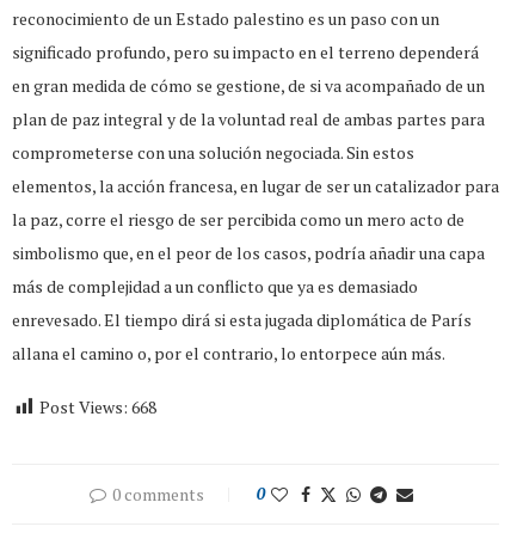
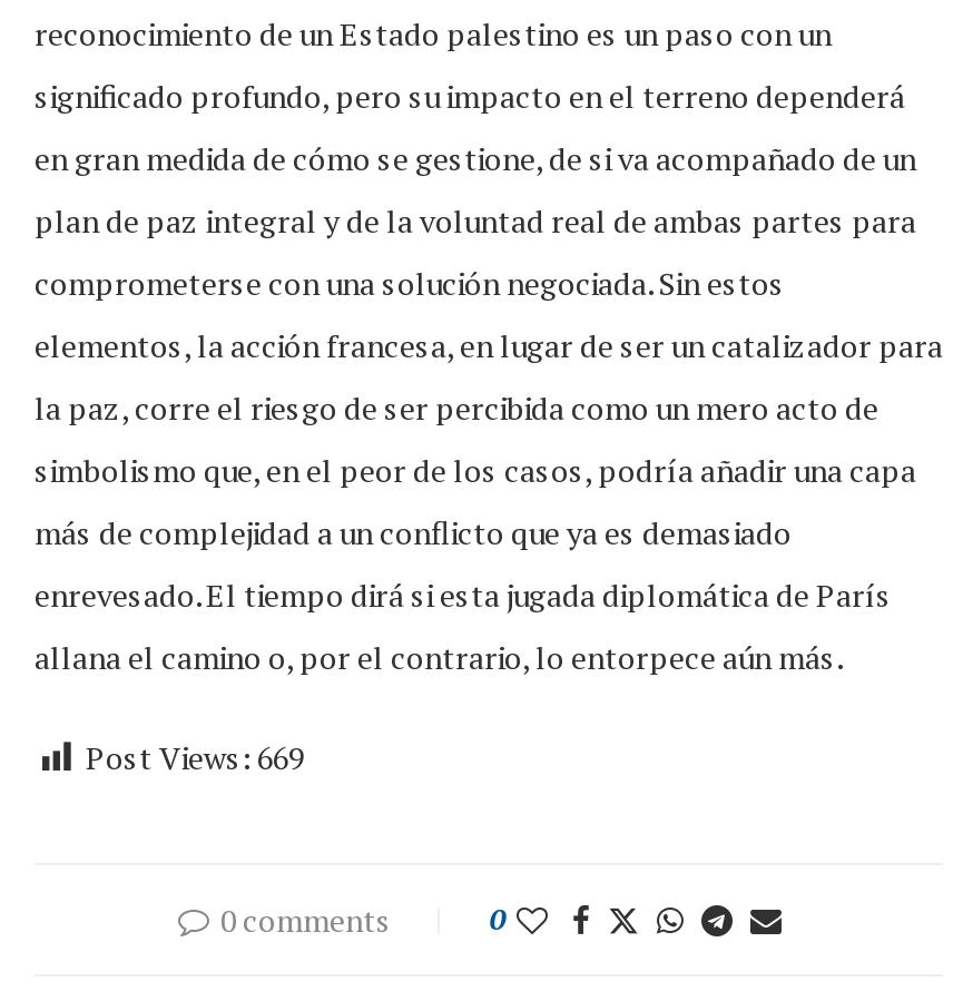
- Post Views: 668
+ Post Views: 669
